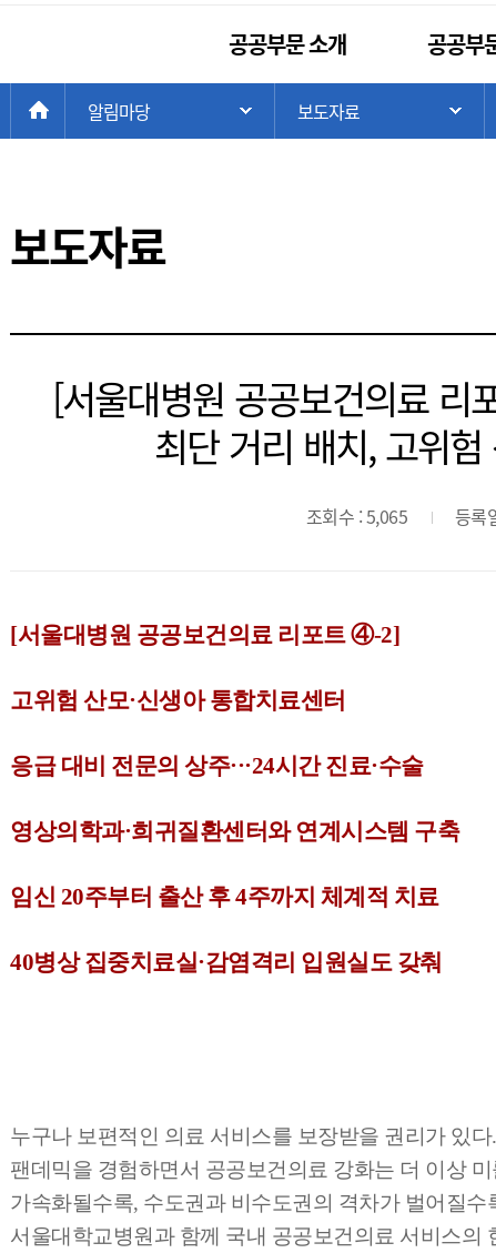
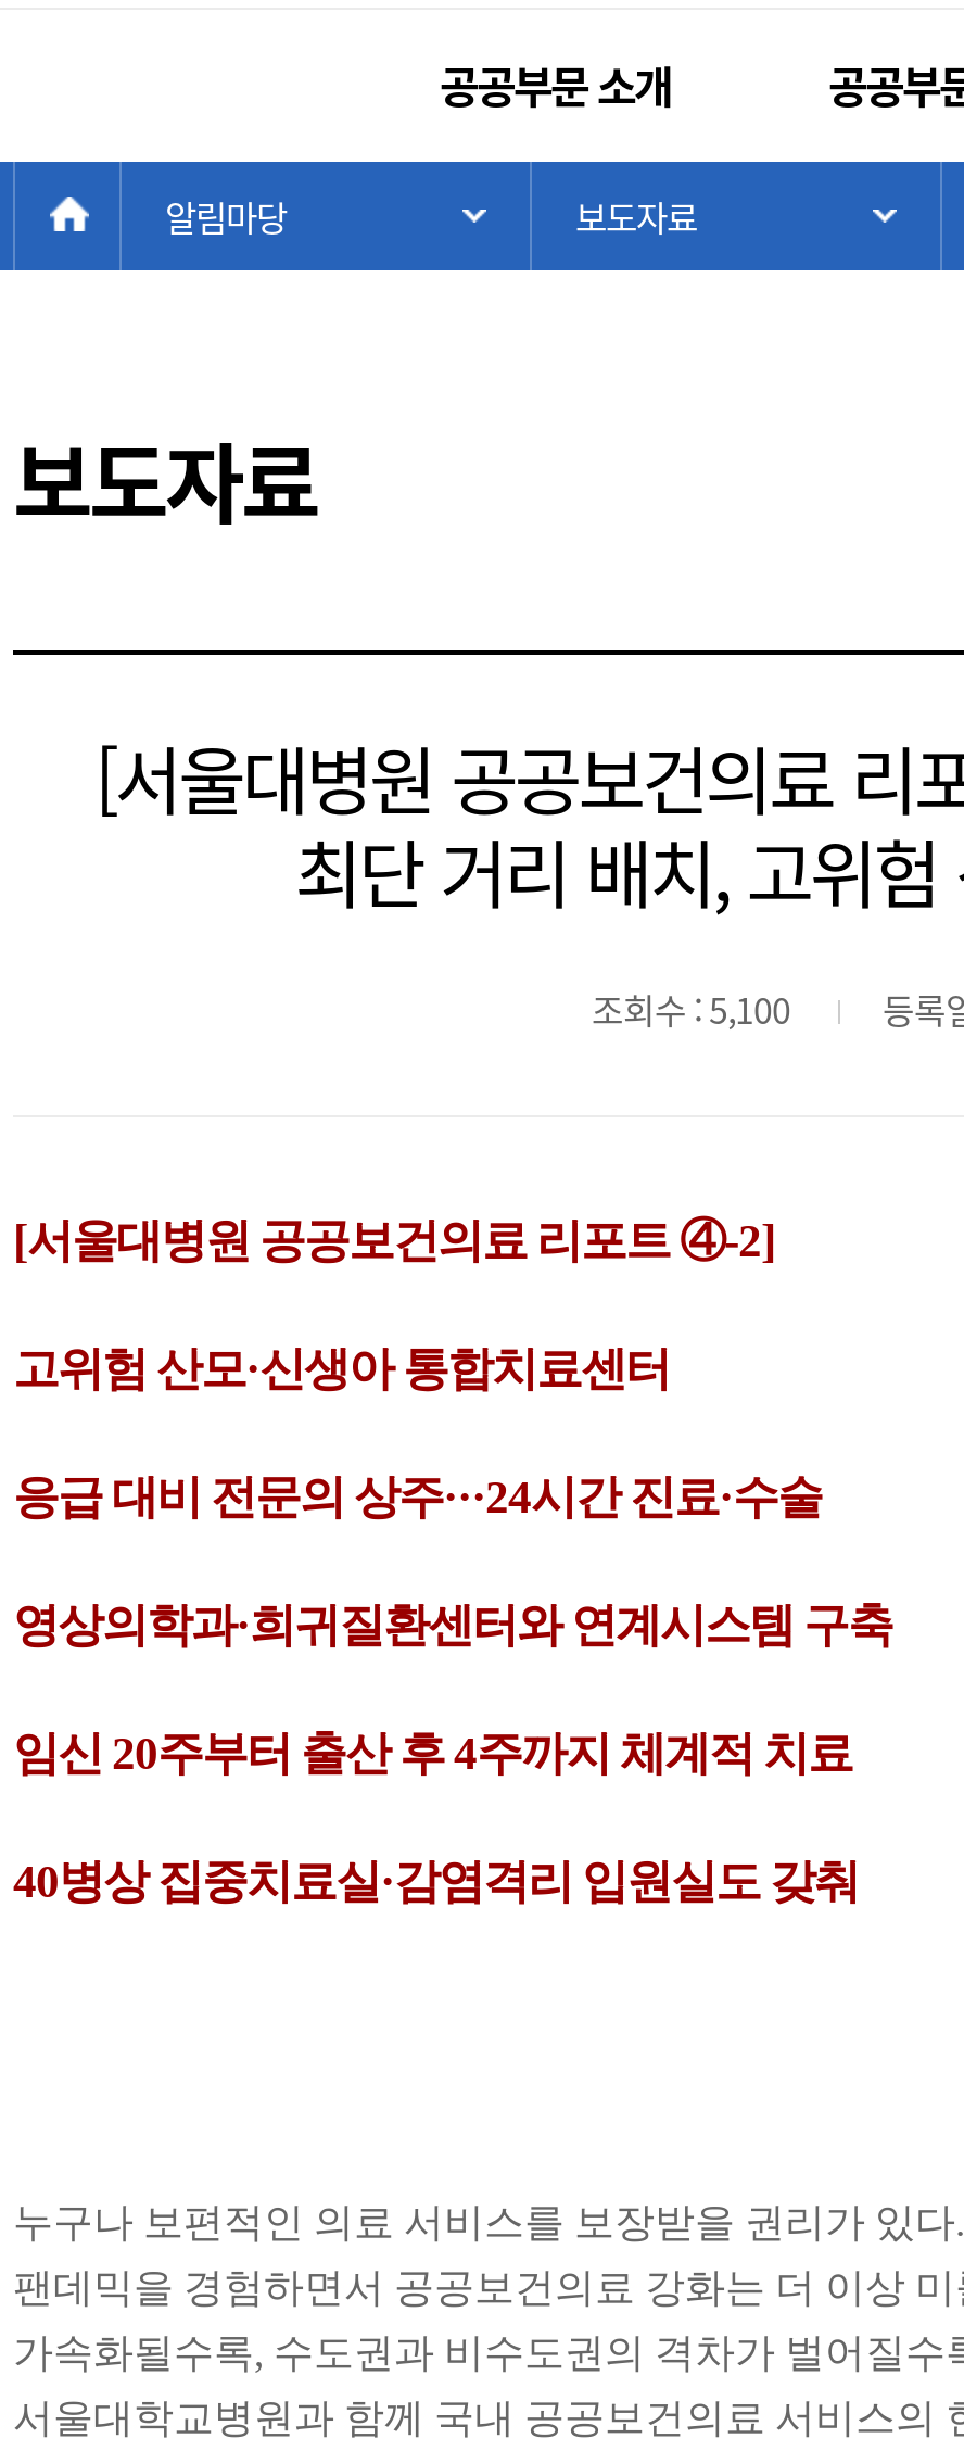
- 조회수 : 5,065
+ 조회수 : 5,100
